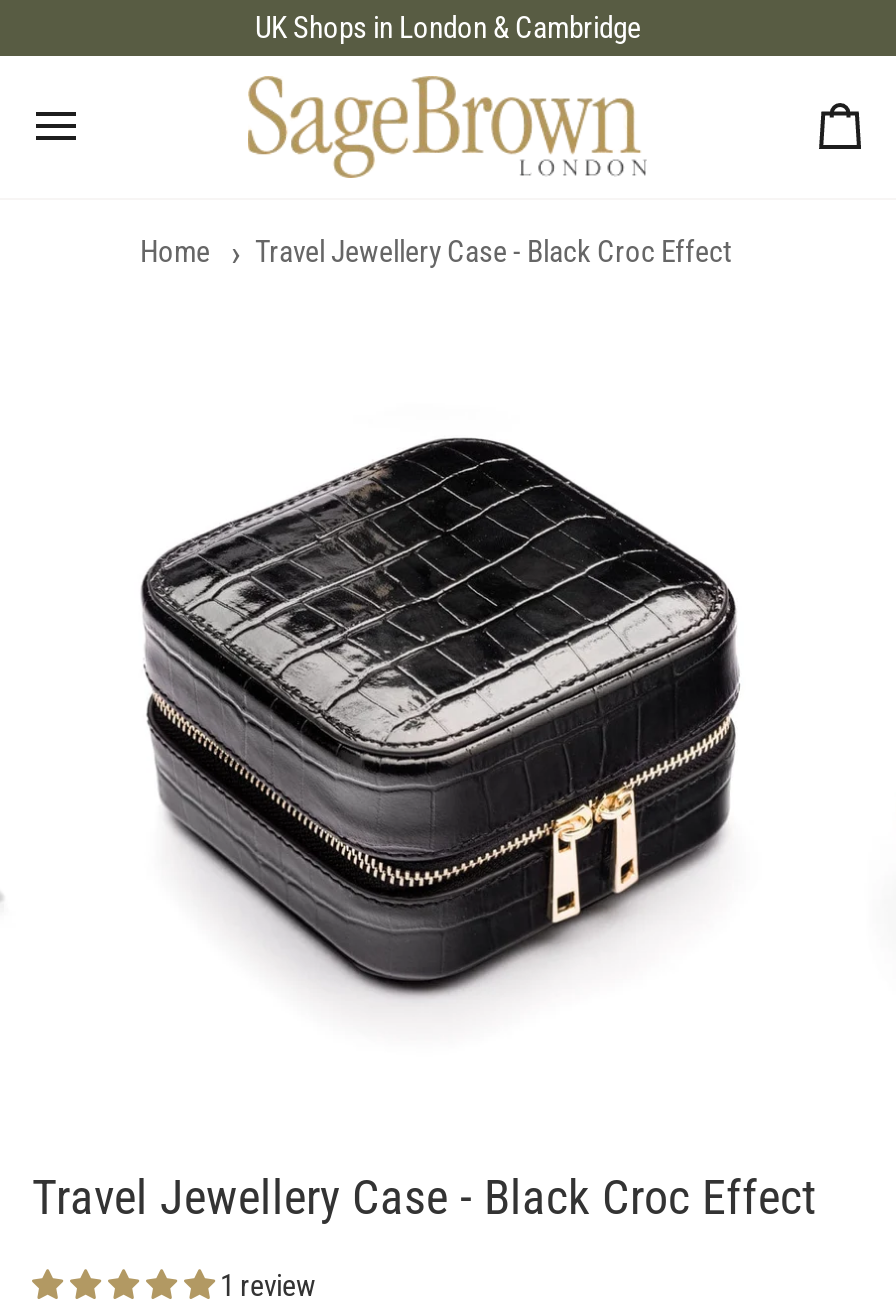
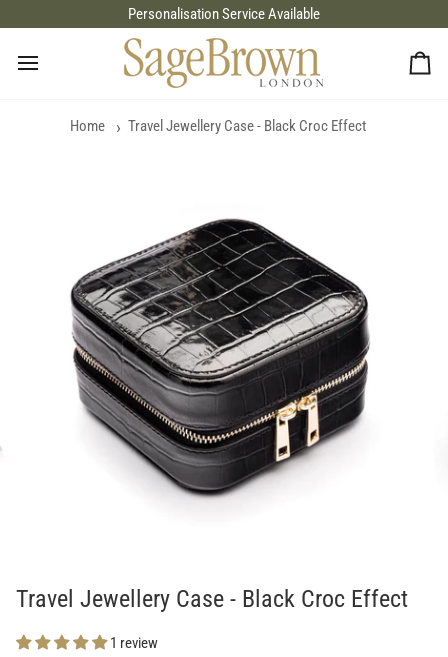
- UK Shops in London & Cambridge
+ Personalisation Service Available
